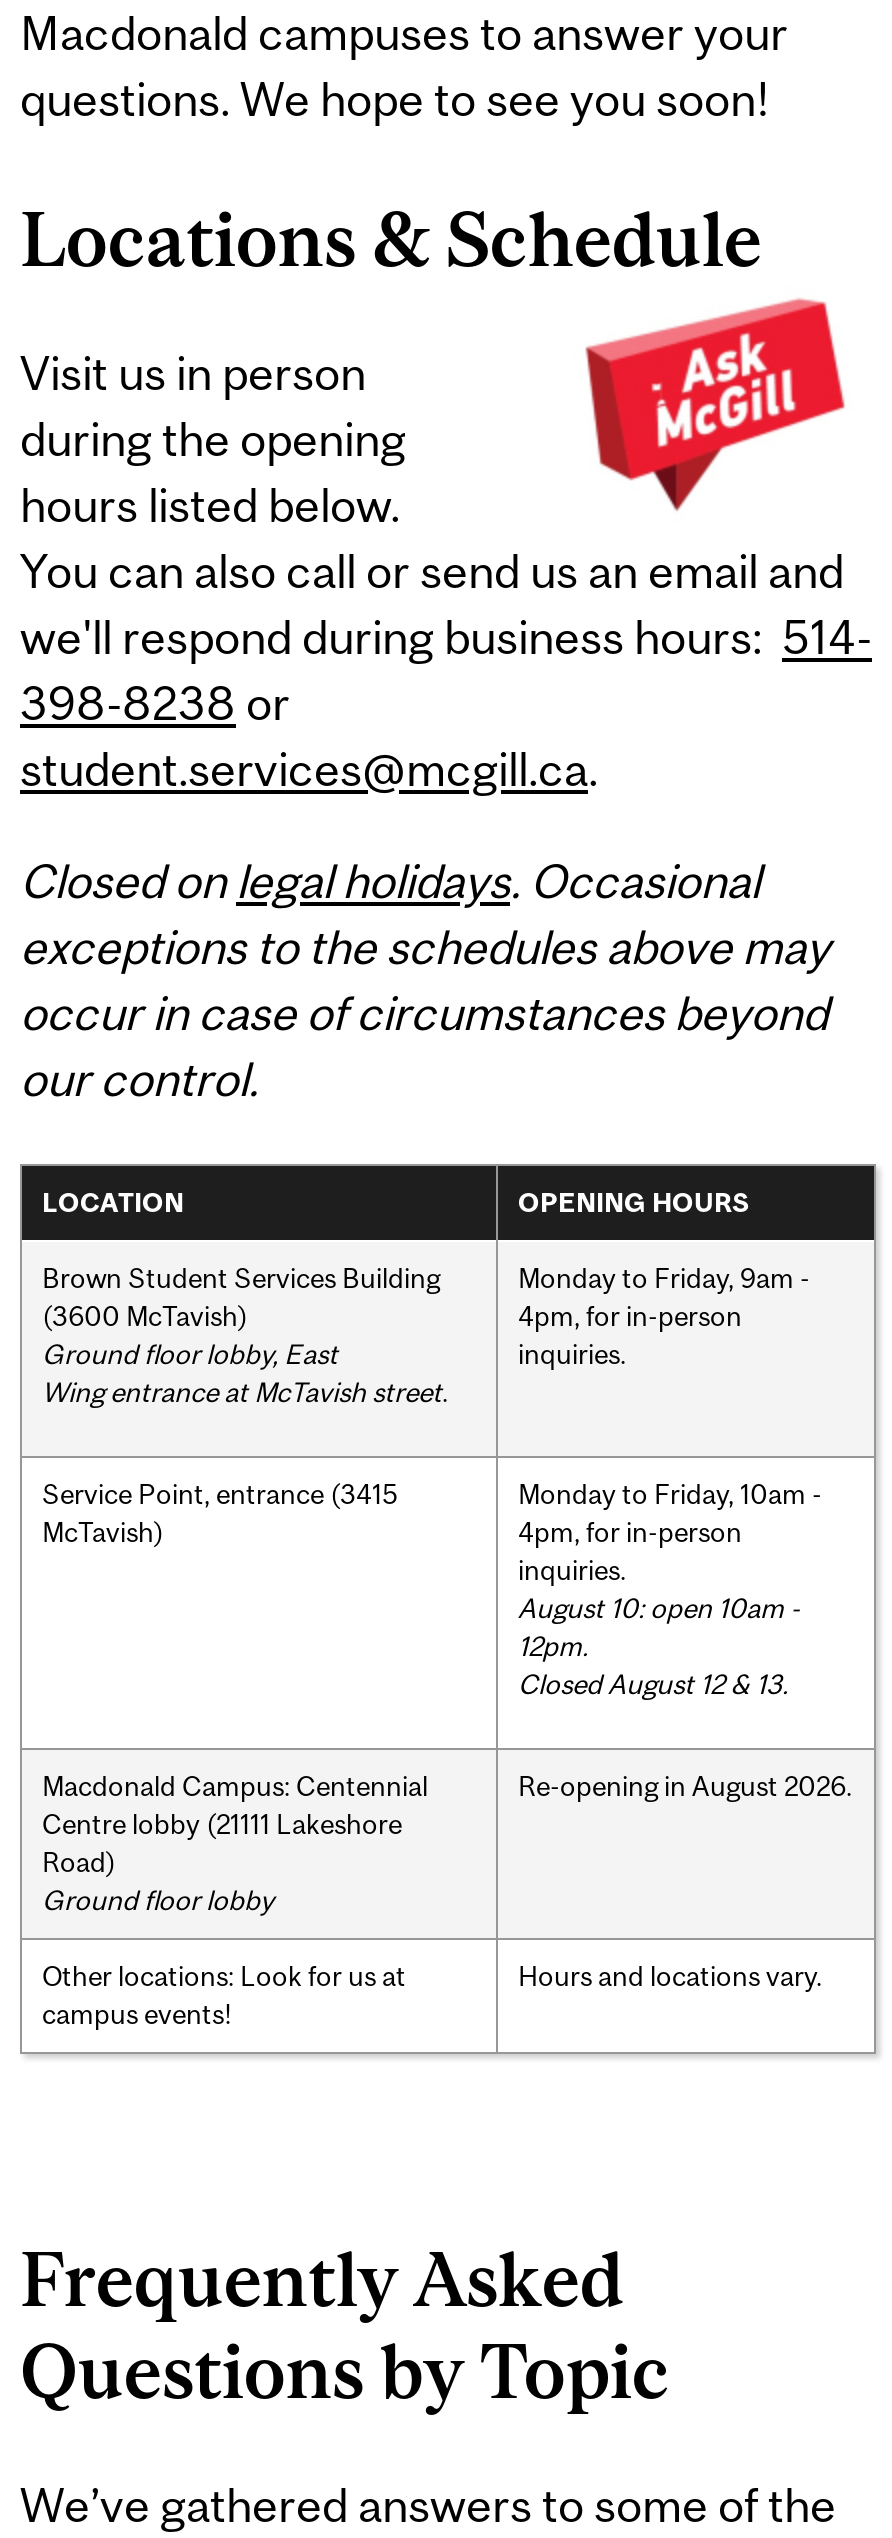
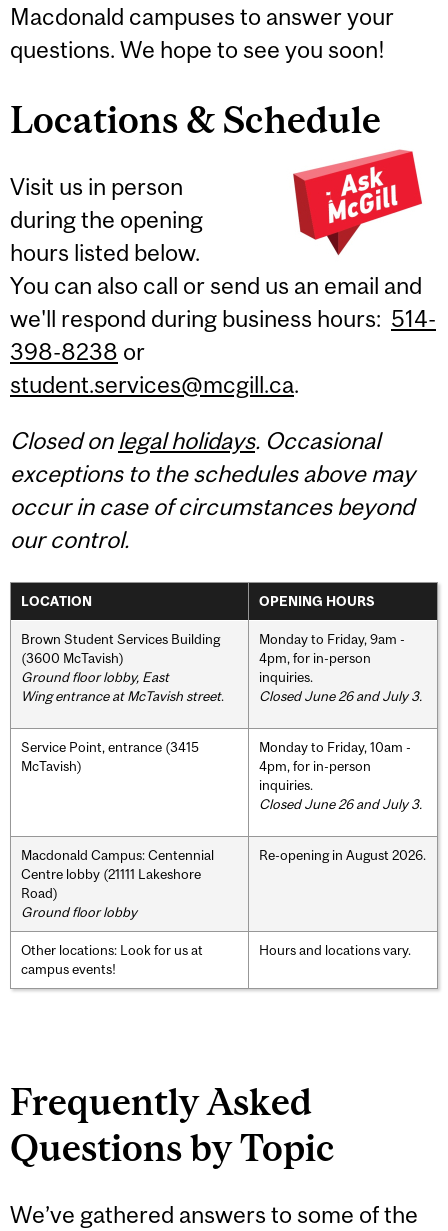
+ Closed June 26 and July 3.

- August 10: open 10am -
- 12pm.
- Closed August 12 & 13.
+ Closed June 26 and July 3.
